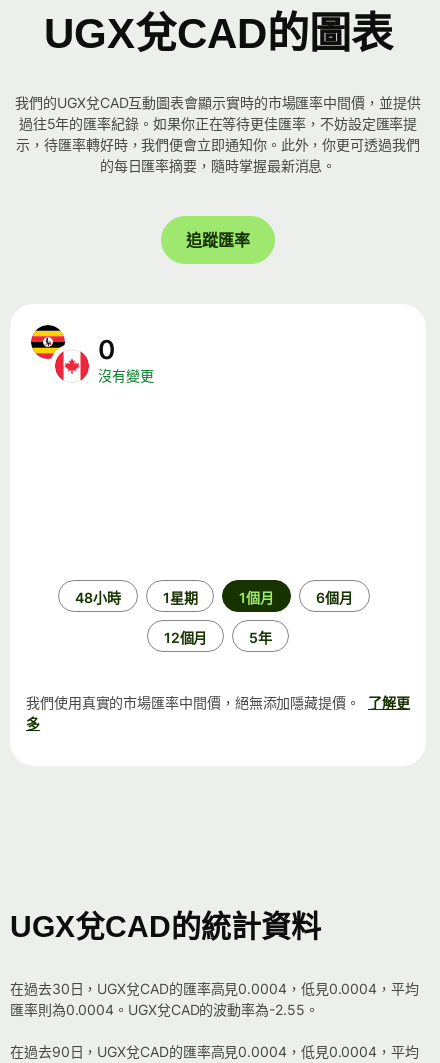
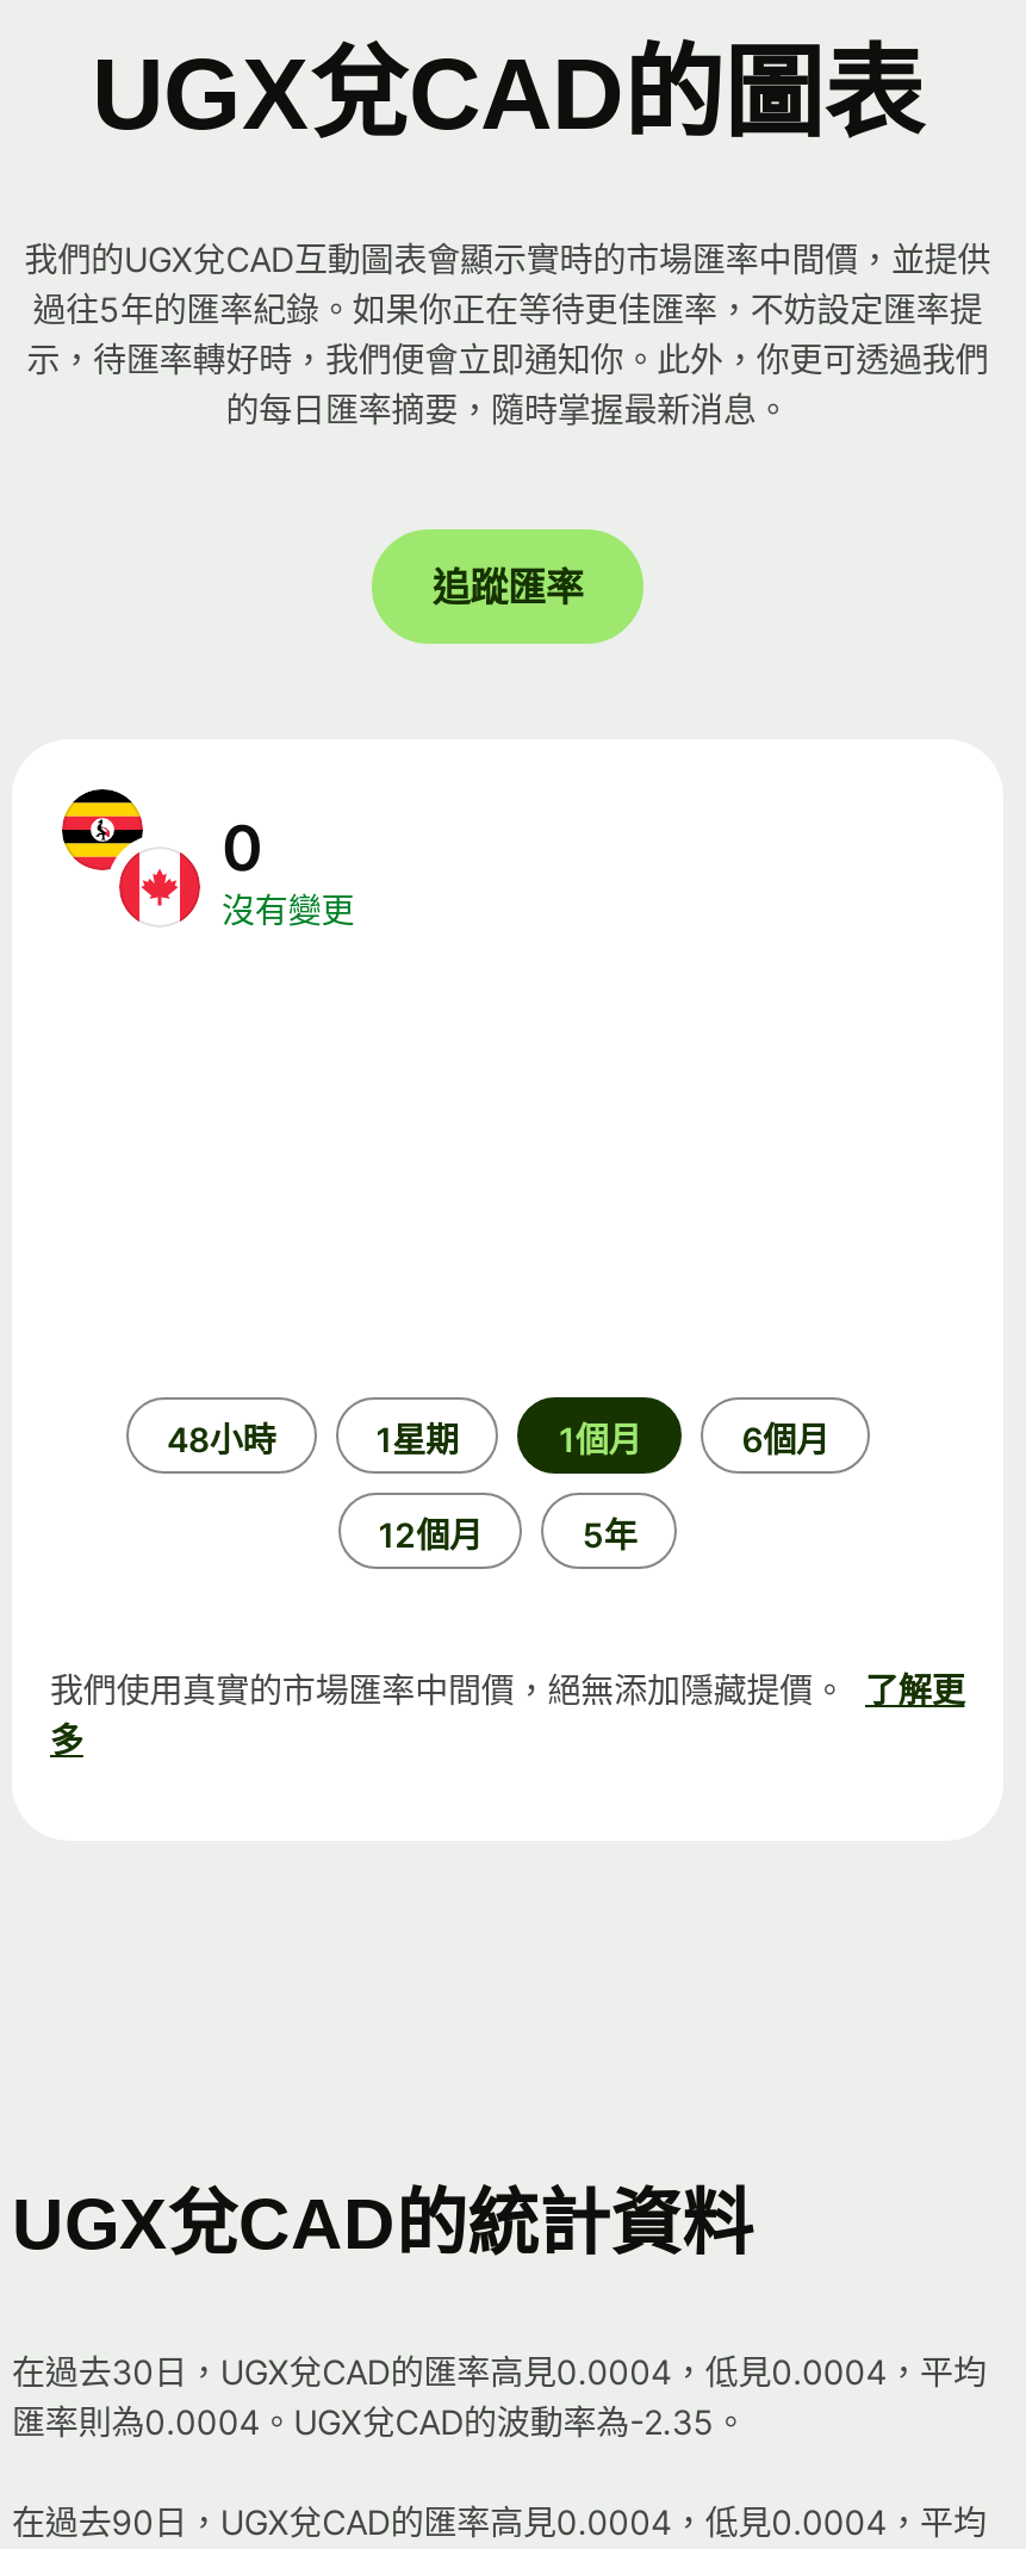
- 匯率則為0.0004。UGX兌CAD的波動率為-2.55。
+ 匯率則為0.0004。UGX兌CAD的波動率為-2.35。
